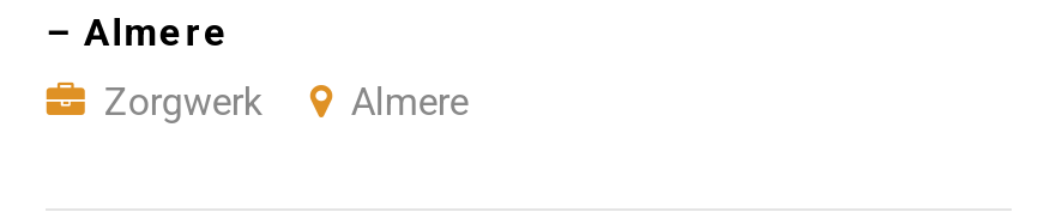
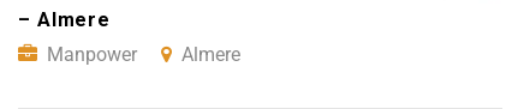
- Zorgwerk
+ Manpower
